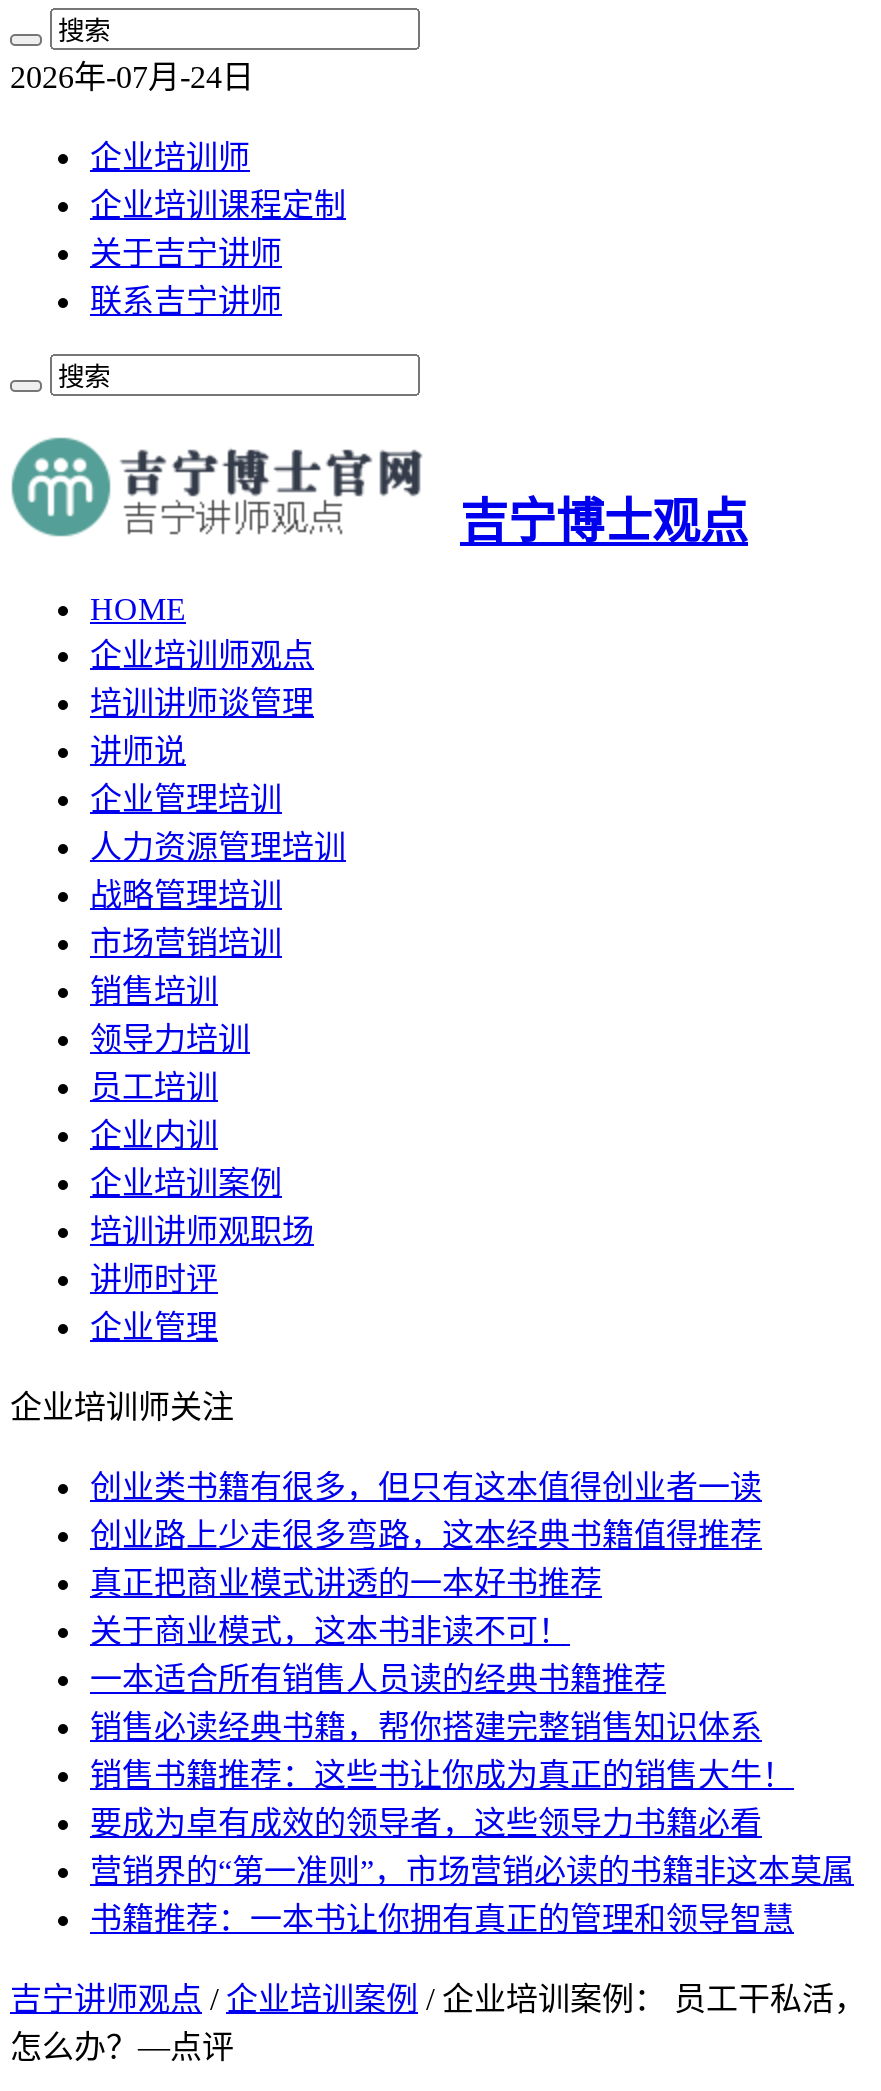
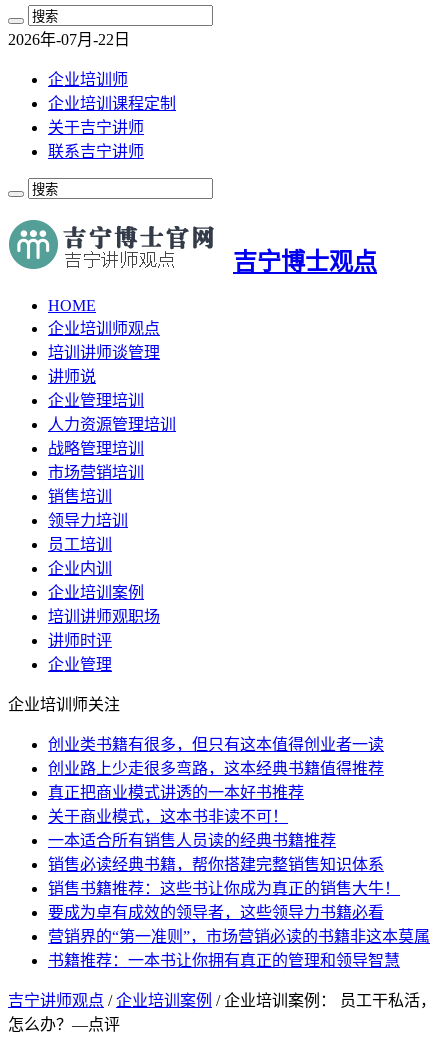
- 2026年-07月-24日
+ 2026年-07月-22日
